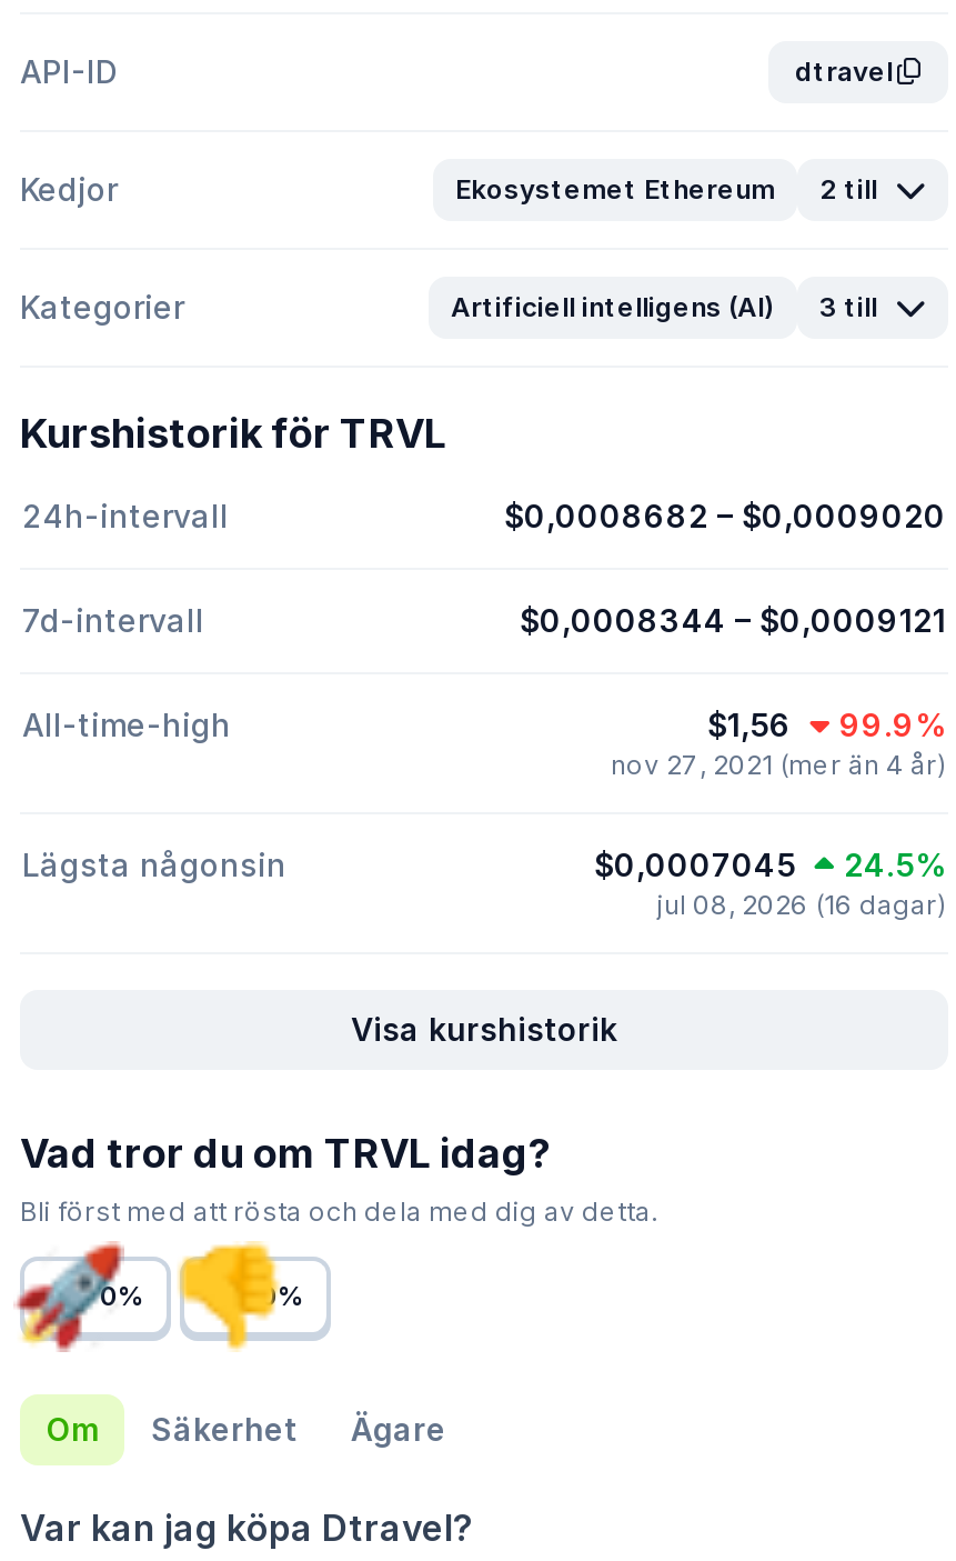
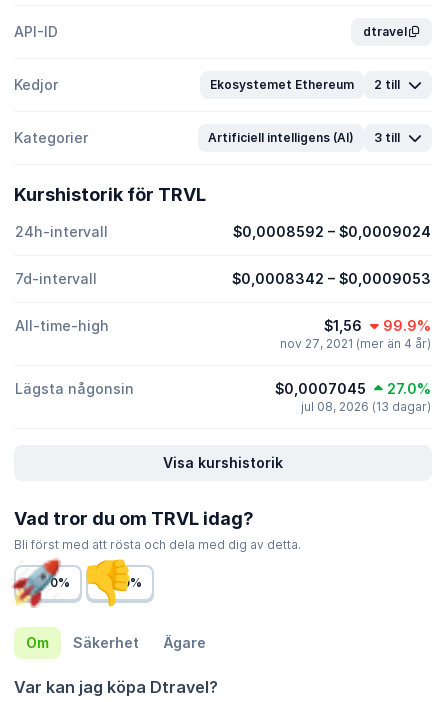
- $0,0008682 – $0,0009020
+ $0,0008592 – $0,0009024

- $0,0008344 – $0,0009121
+ $0,0008342 – $0,0009053

- $0,0007045 24.5%
+ $0,0007045 27.0%

- jul 08, 2026 (16 dagar)
+ jul 08, 2026 (13 dagar)
